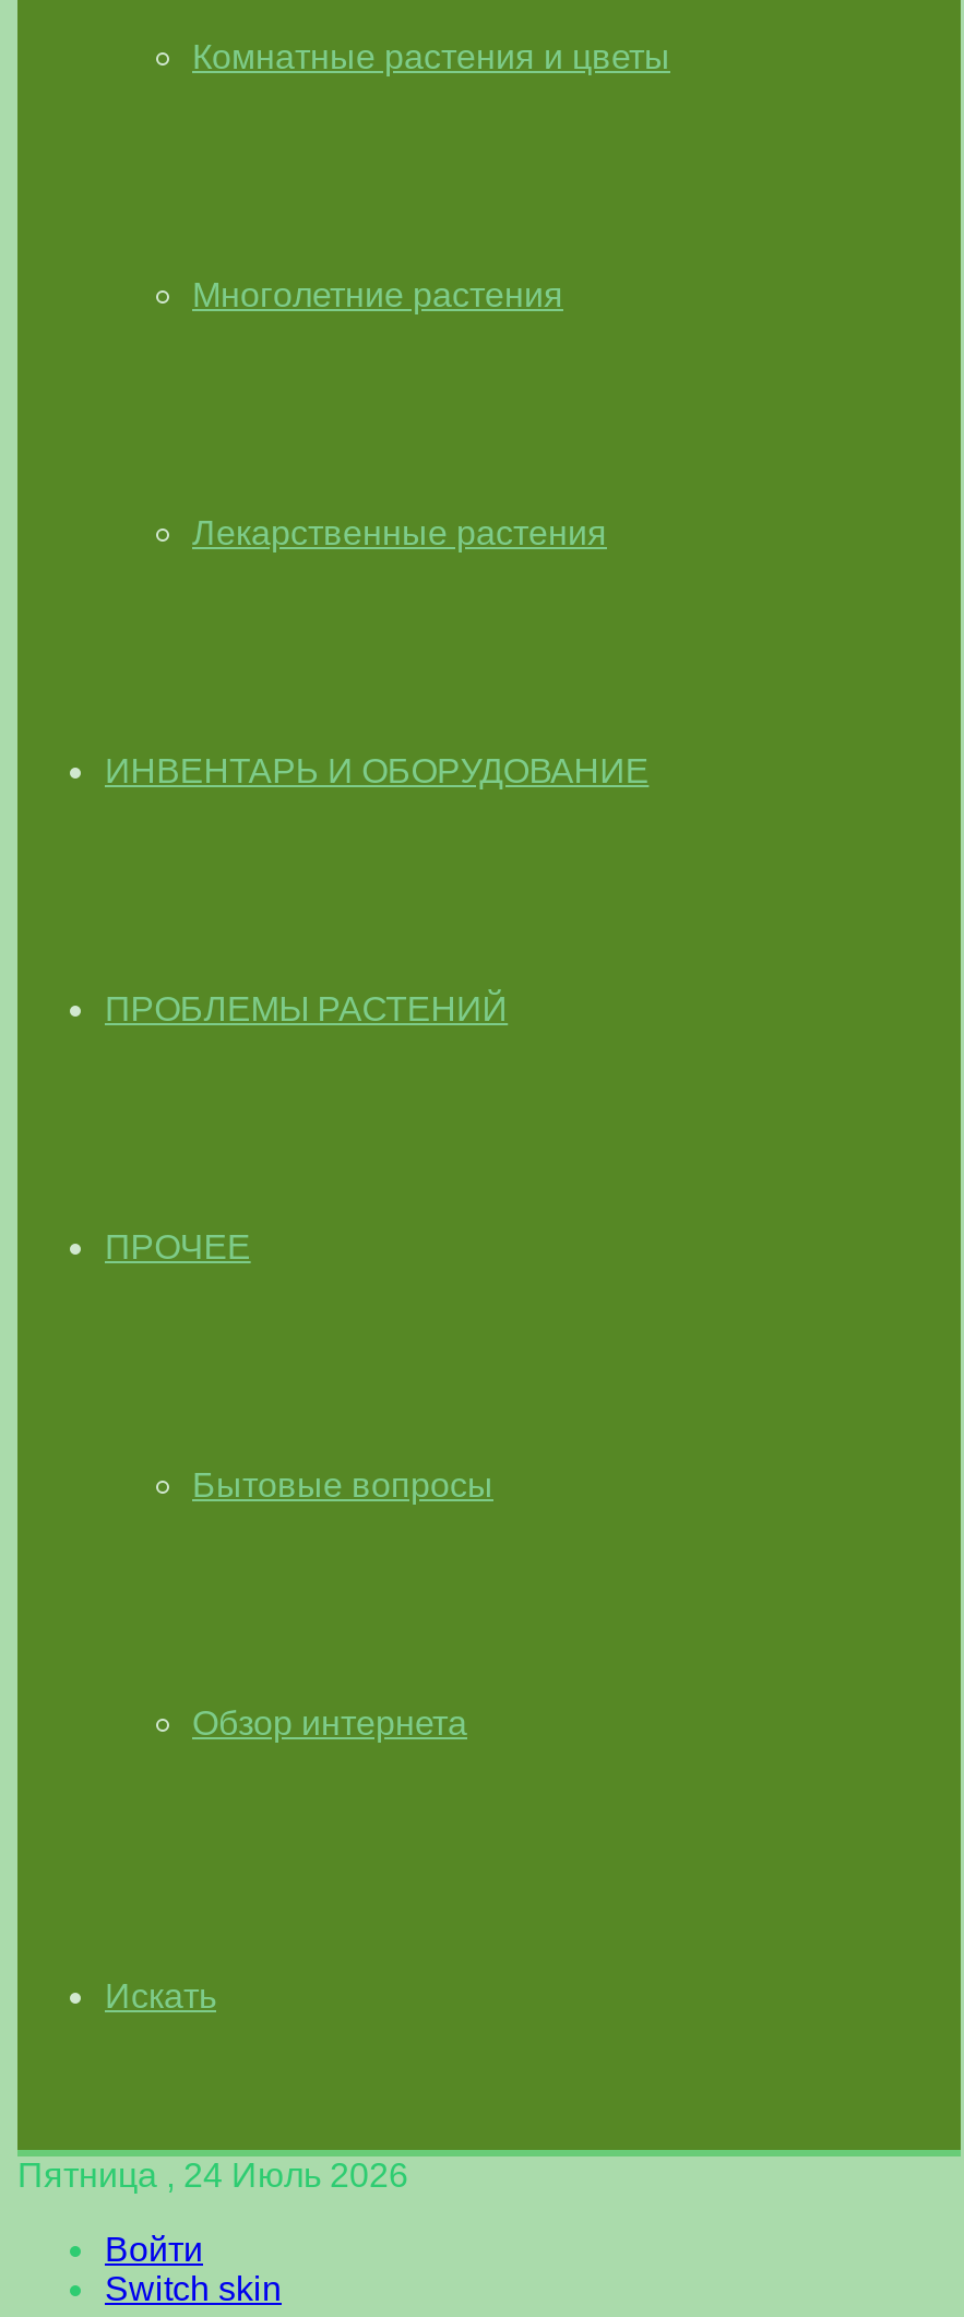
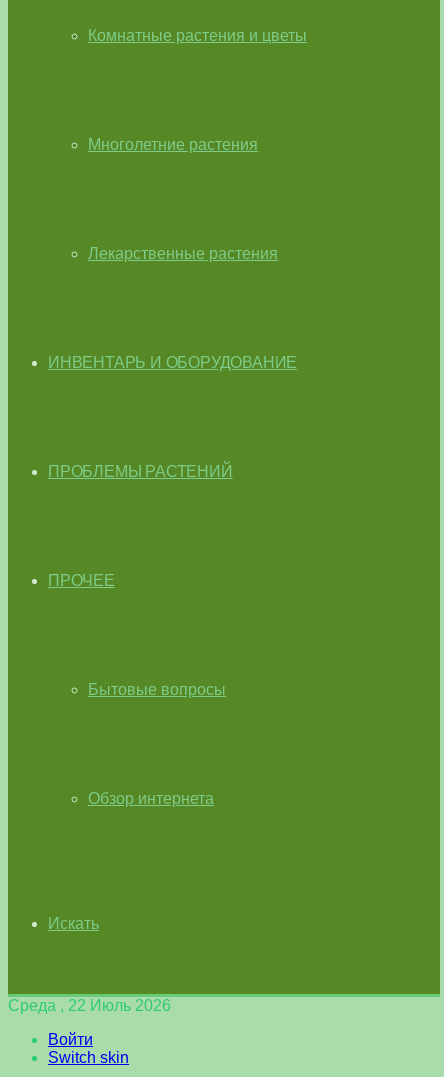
- Пятница , 24 Июль 2026
+ Среда , 22 Июль 2026
